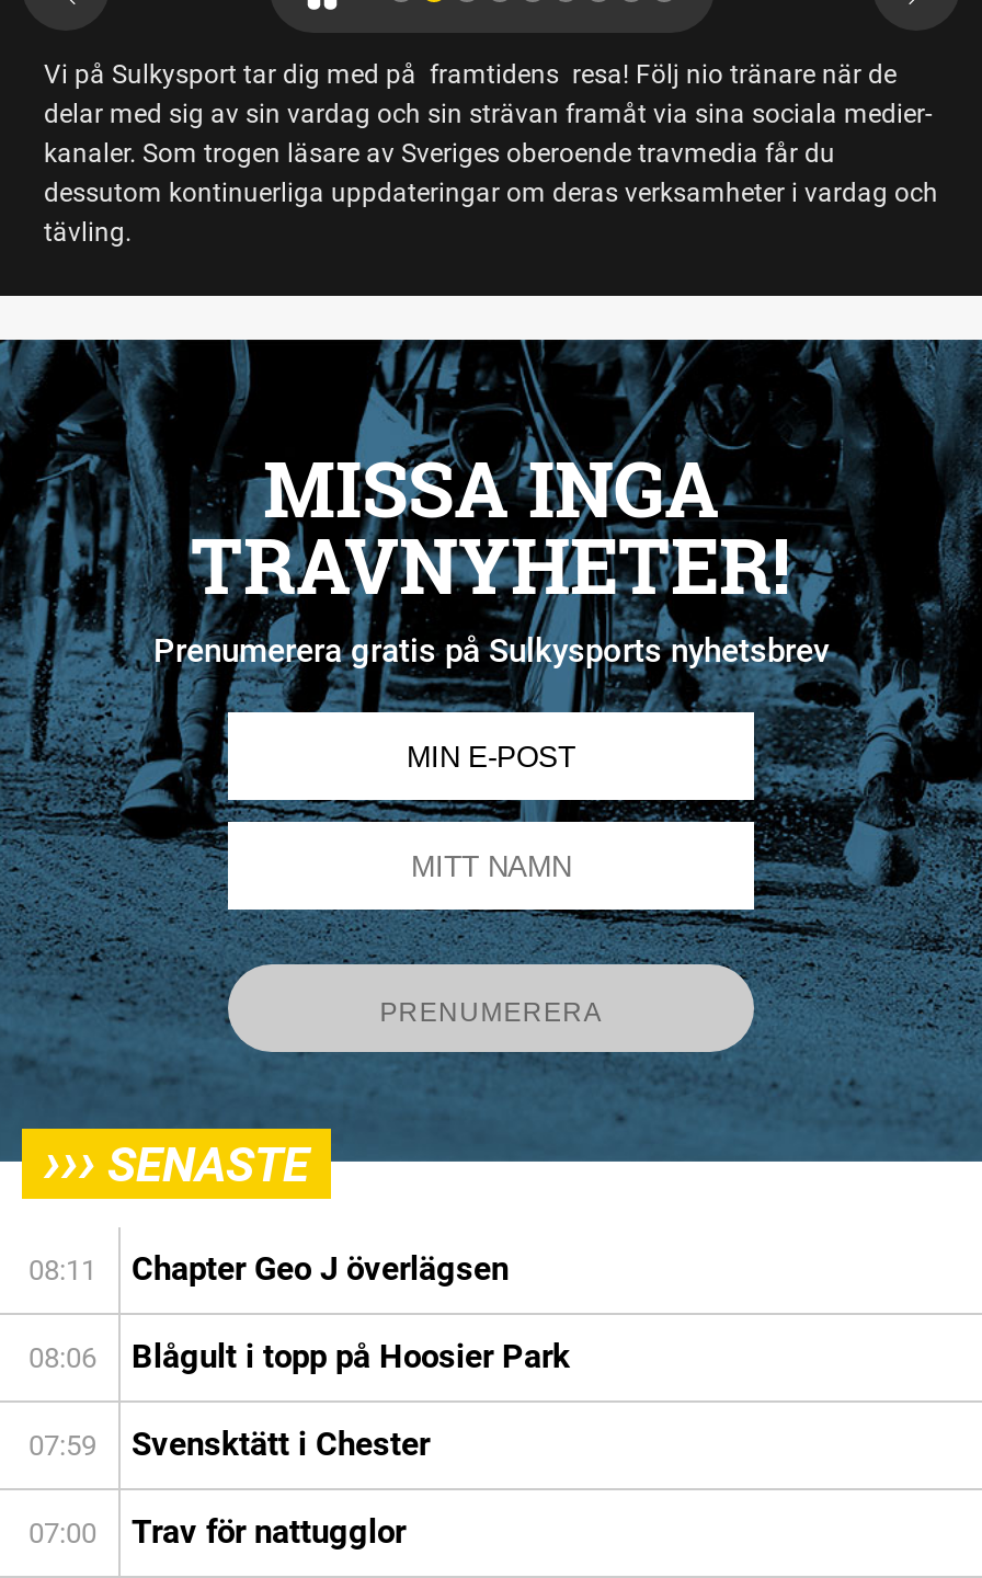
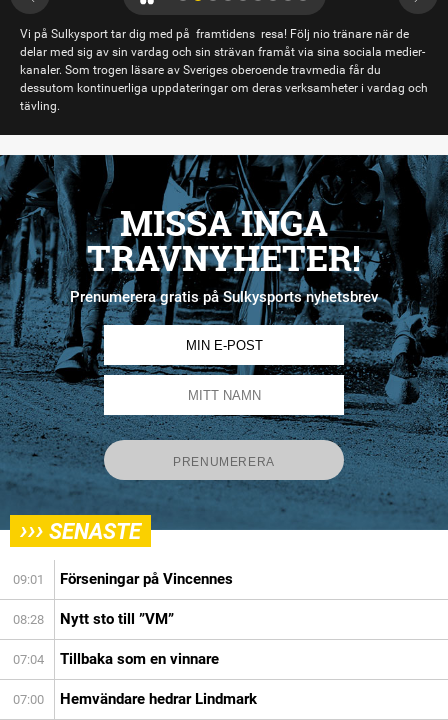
- 08:11
- Chapter Geo J överlägsen
+ 09:01
+ Förseningar på Vincennes

- 08:06
- Blågult i topp på Hoosier Park
+ 08:28
+ Nytt sto till ”VM”

- 07:59
- Svensktätt i Chester
+ 07:04
+ Tillbaka som en vinnare

- Trav för nattugglor
+ Hemvändare hedrar Lindmark
